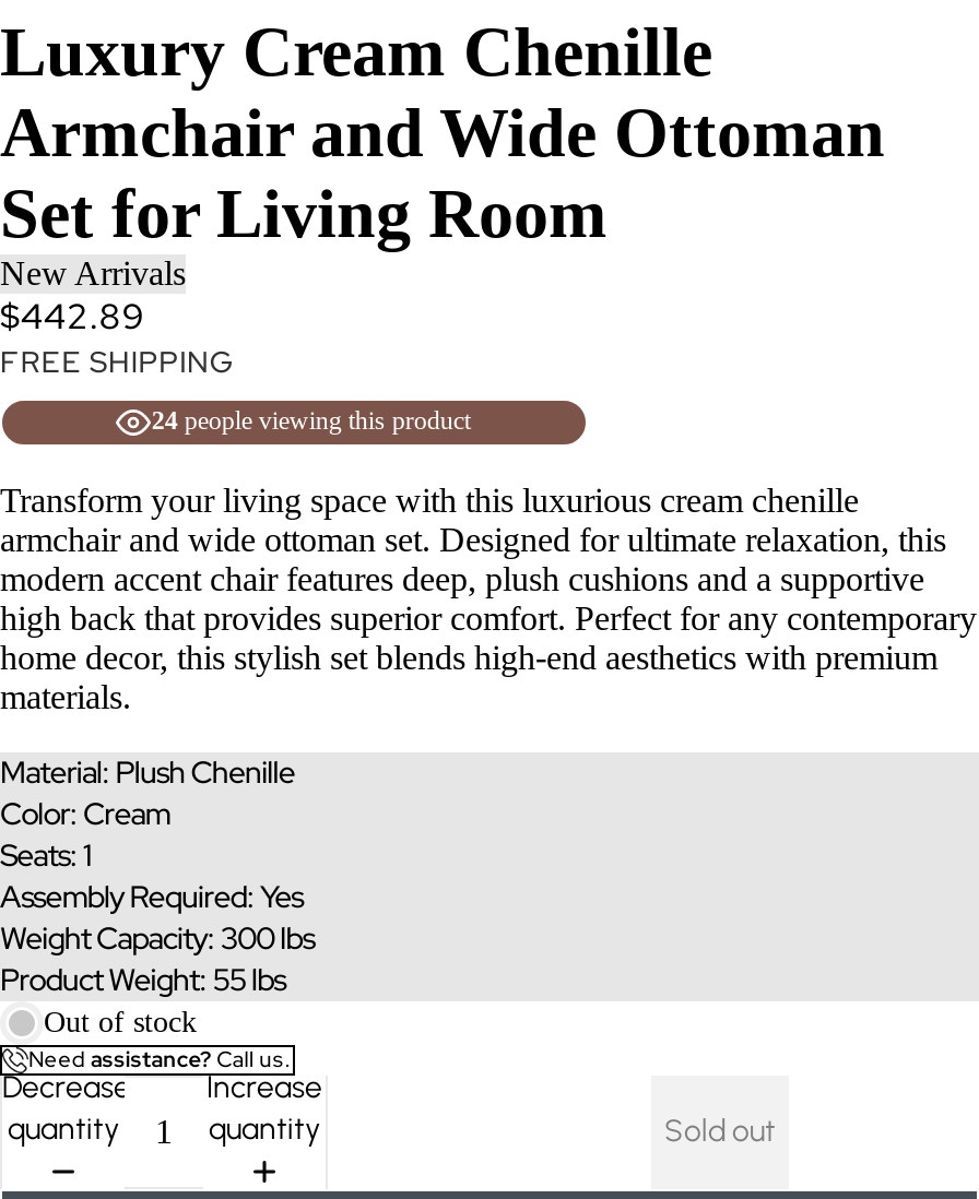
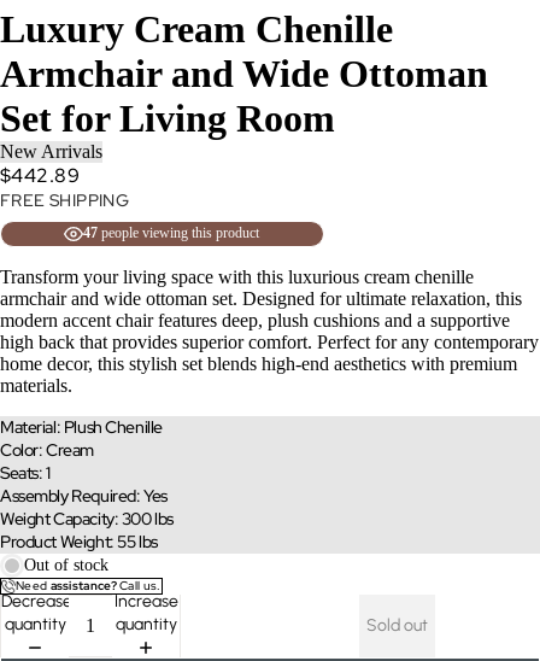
- 24 people viewing this product
+ 47 people viewing this product
